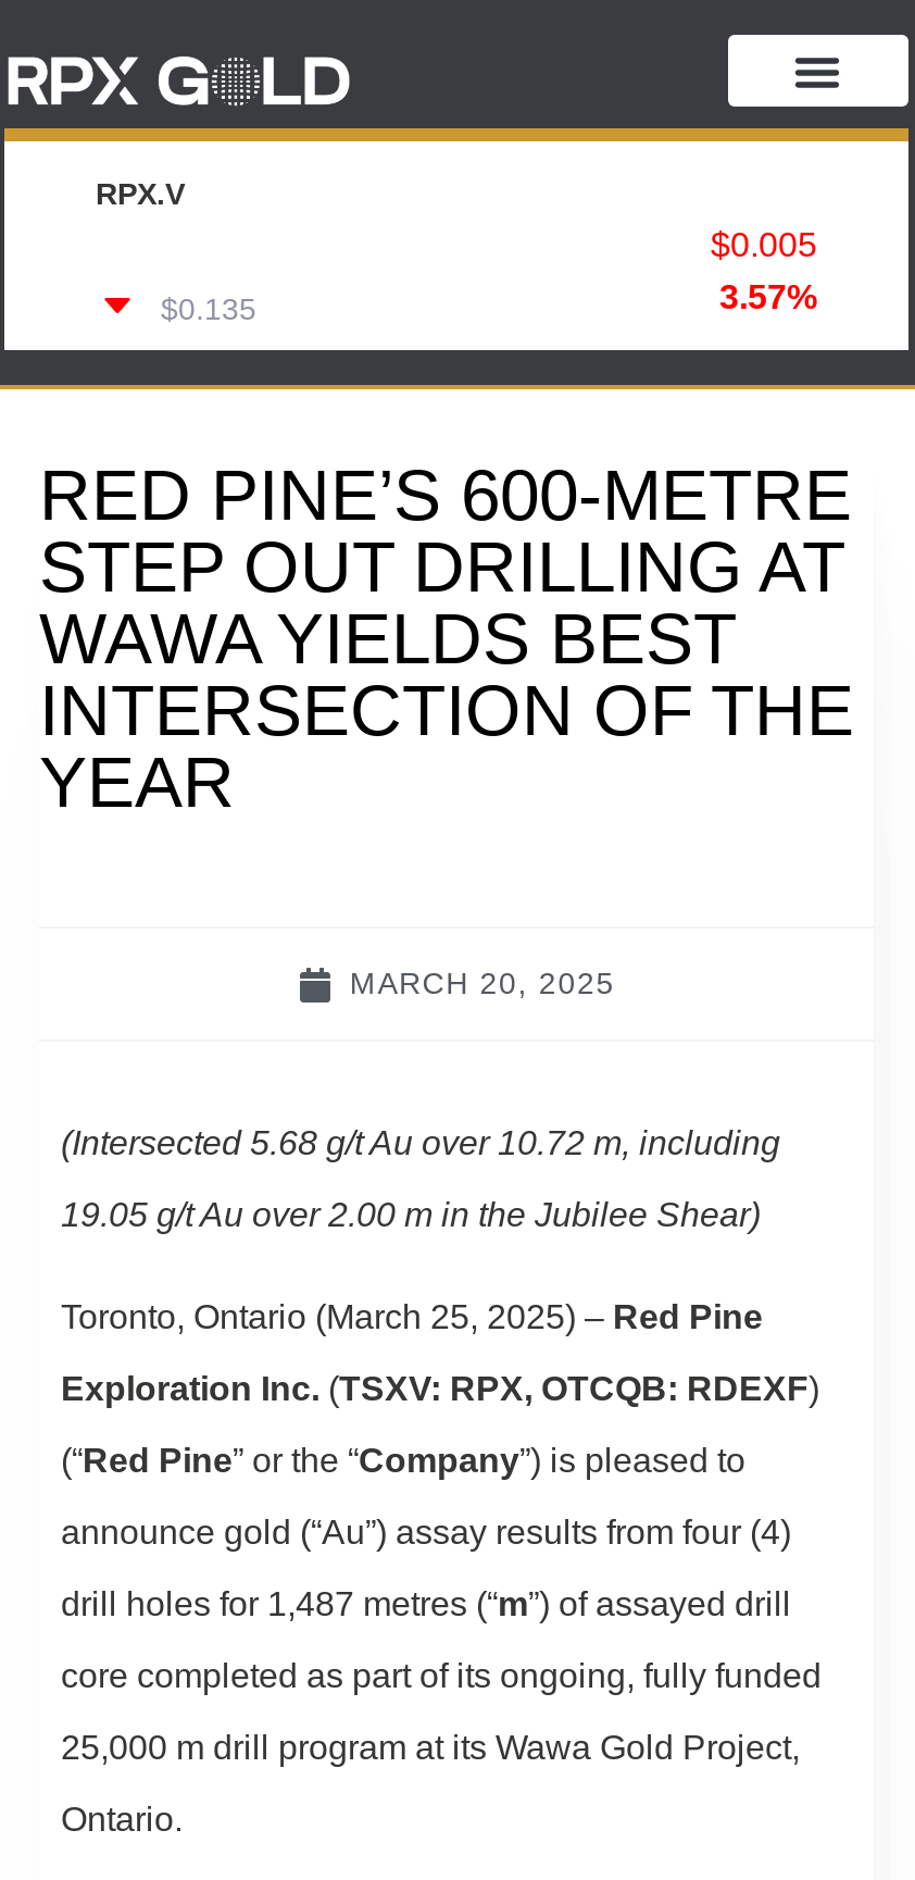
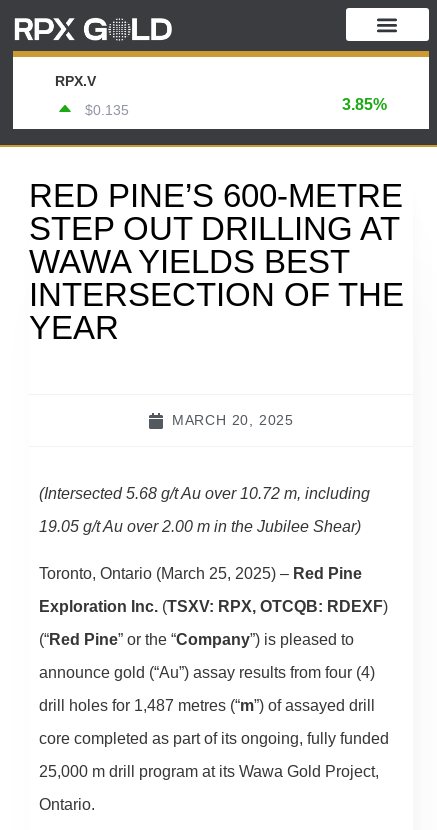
- $0.005
- 3.57%
+ 3.85%
